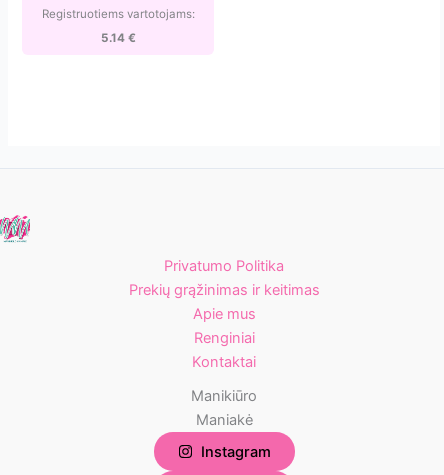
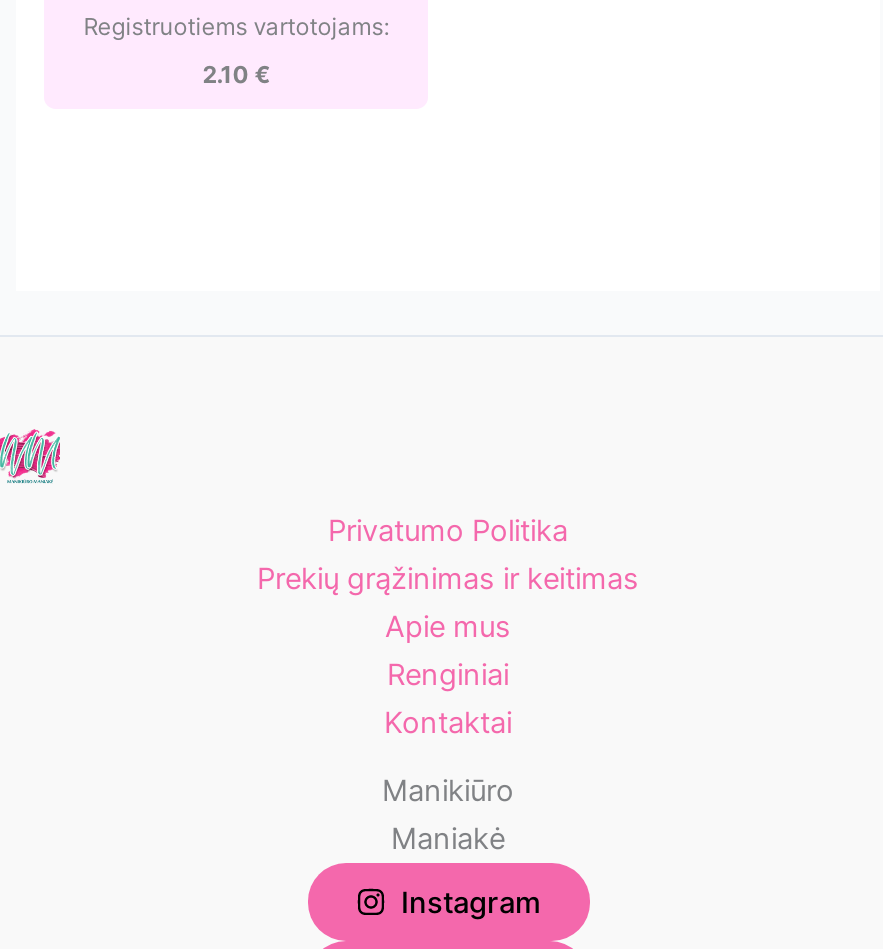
- 5.14 €
+ 2.10 €
